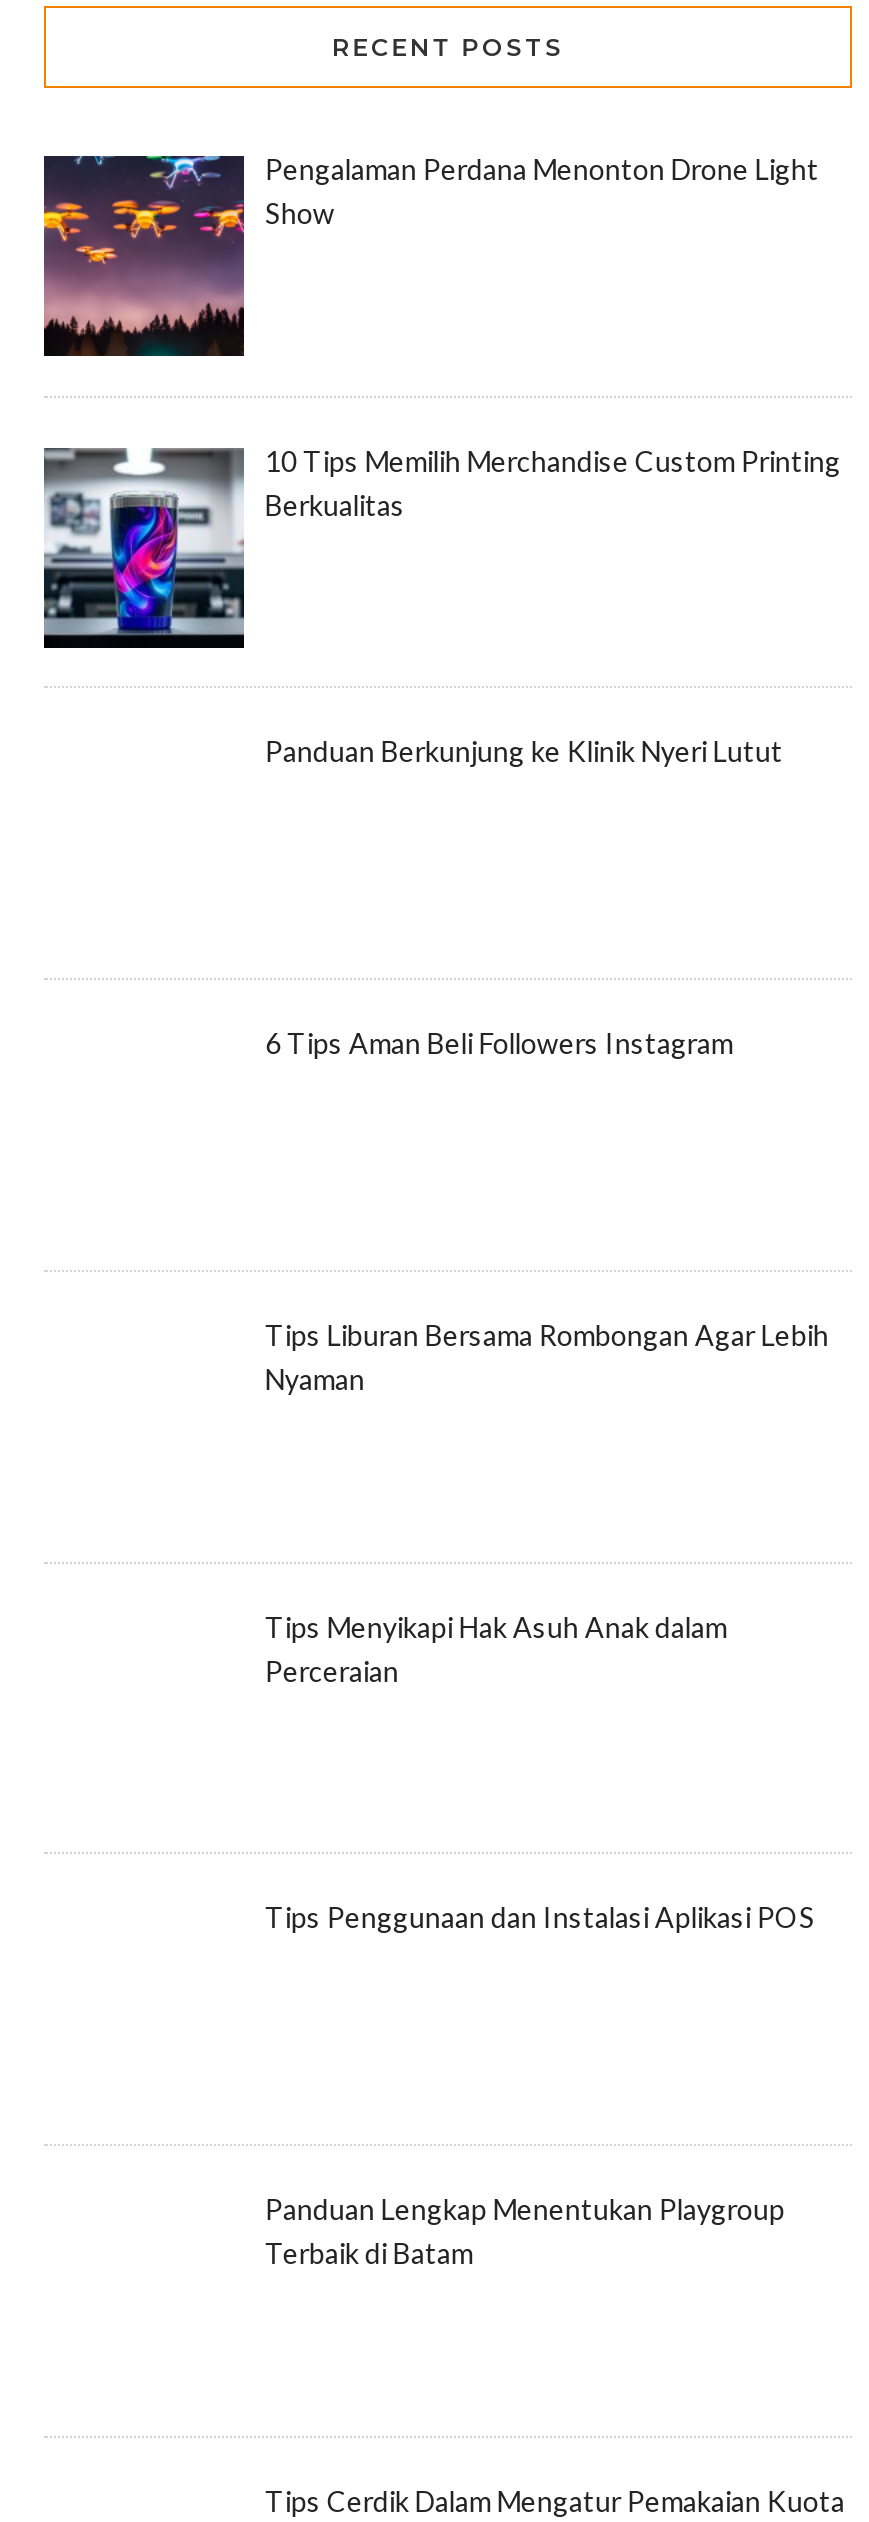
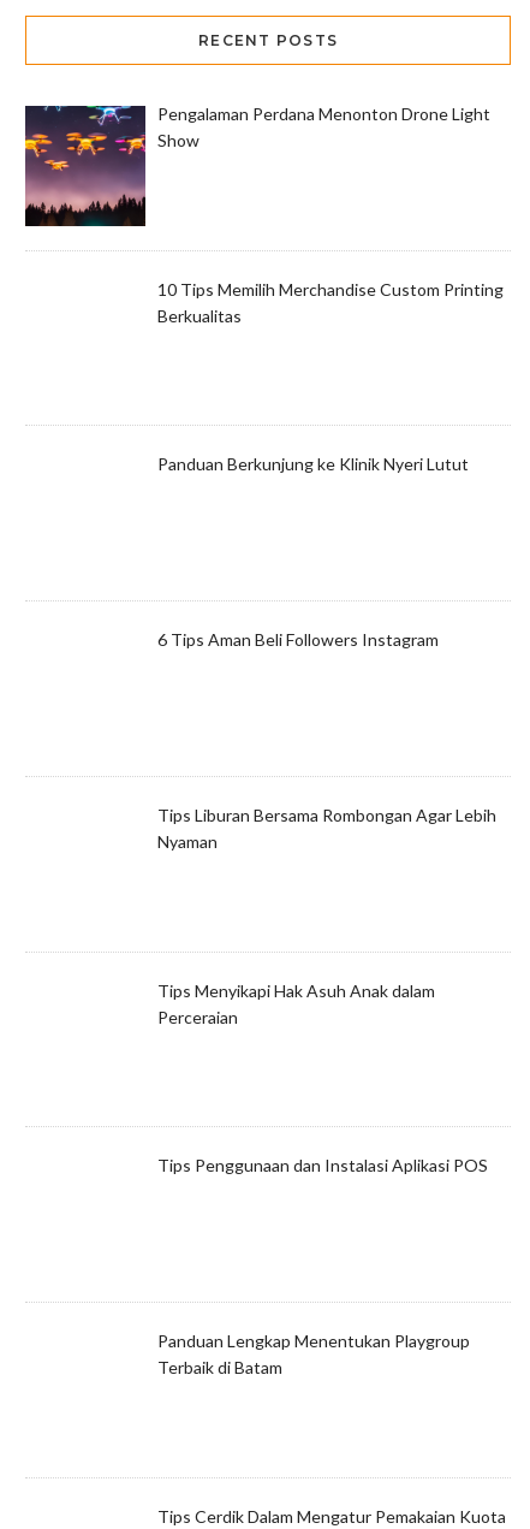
- [image]
